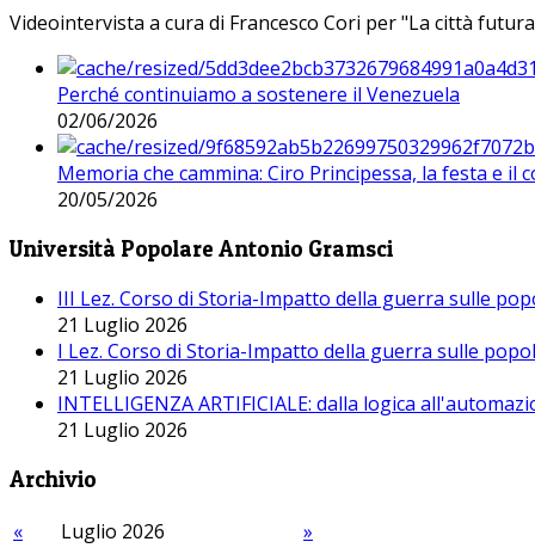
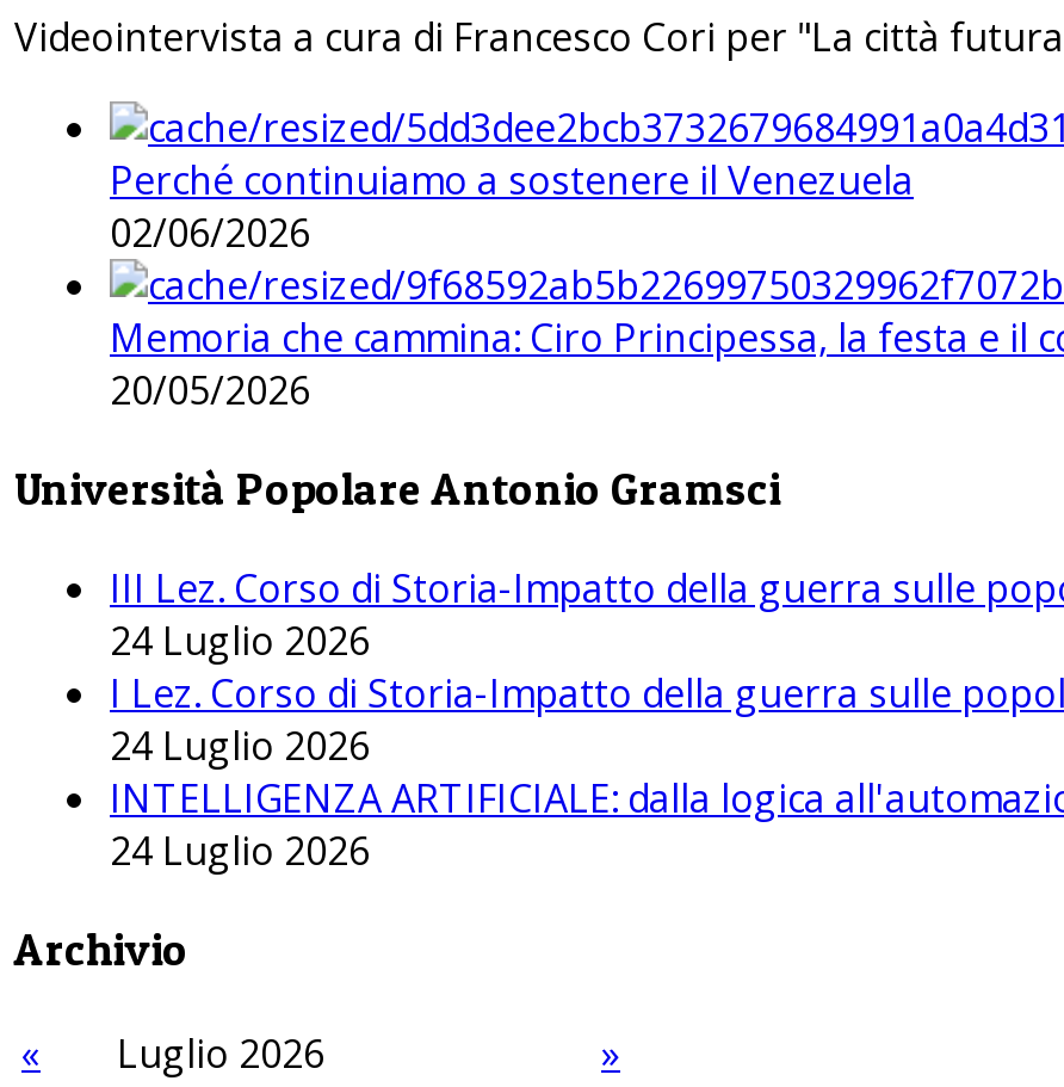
- 21 Luglio 2026
+ 24 Luglio 2026

- 21 Luglio 2026
+ 24 Luglio 2026

- 21 Luglio 2026
+ 24 Luglio 2026
